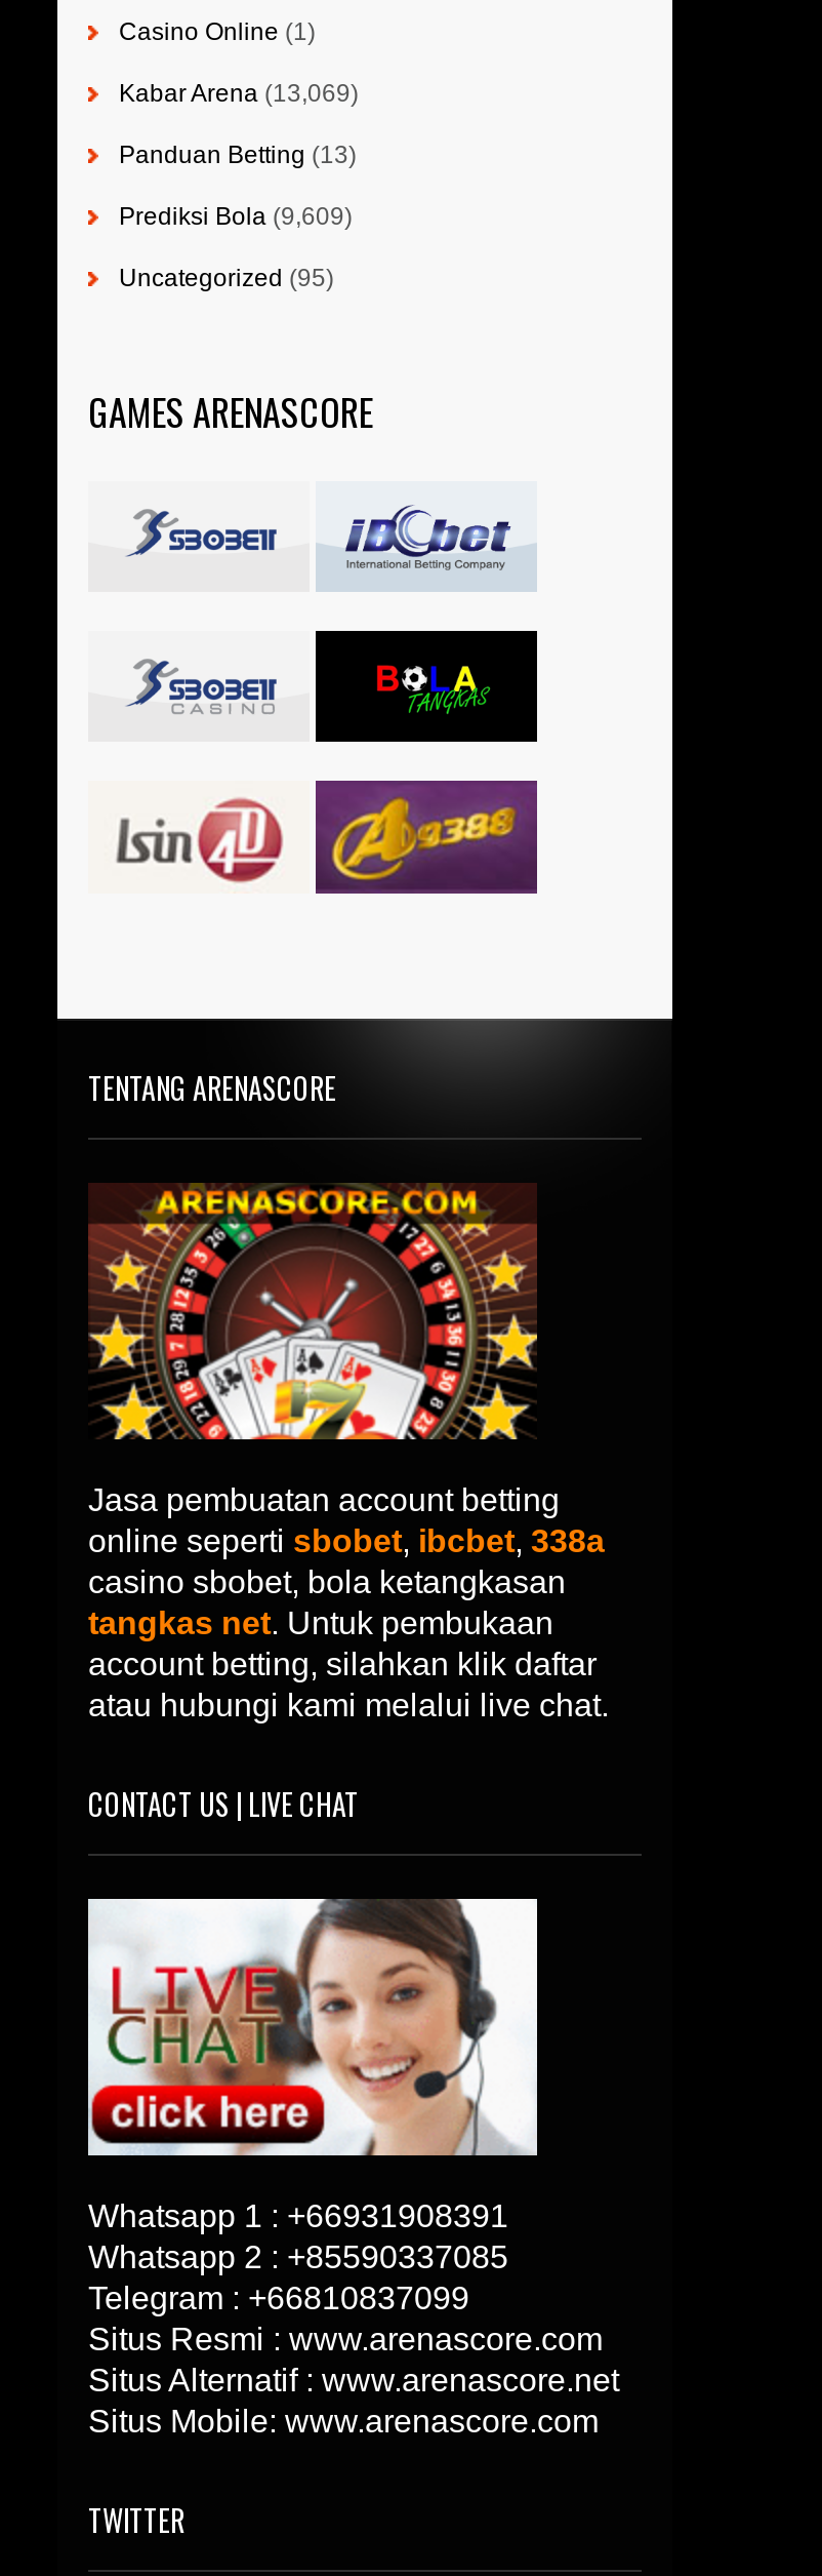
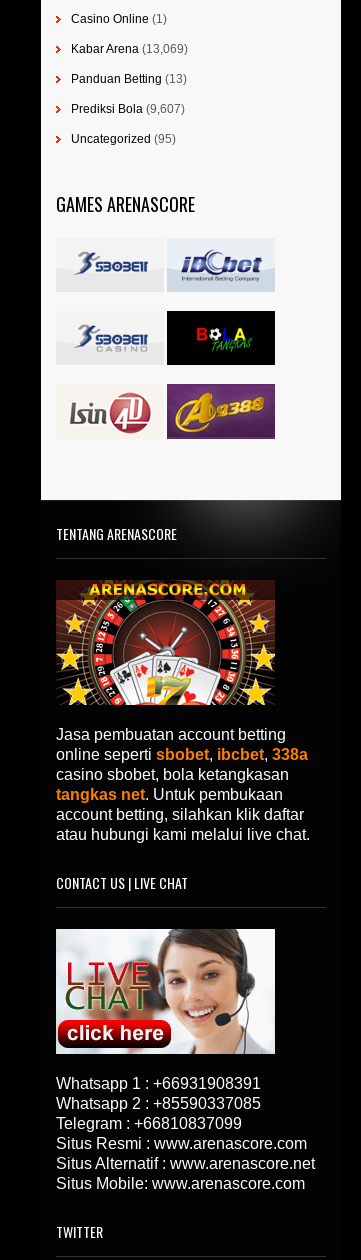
- Prediksi Bola (9,609)
+ Prediksi Bola (9,607)
